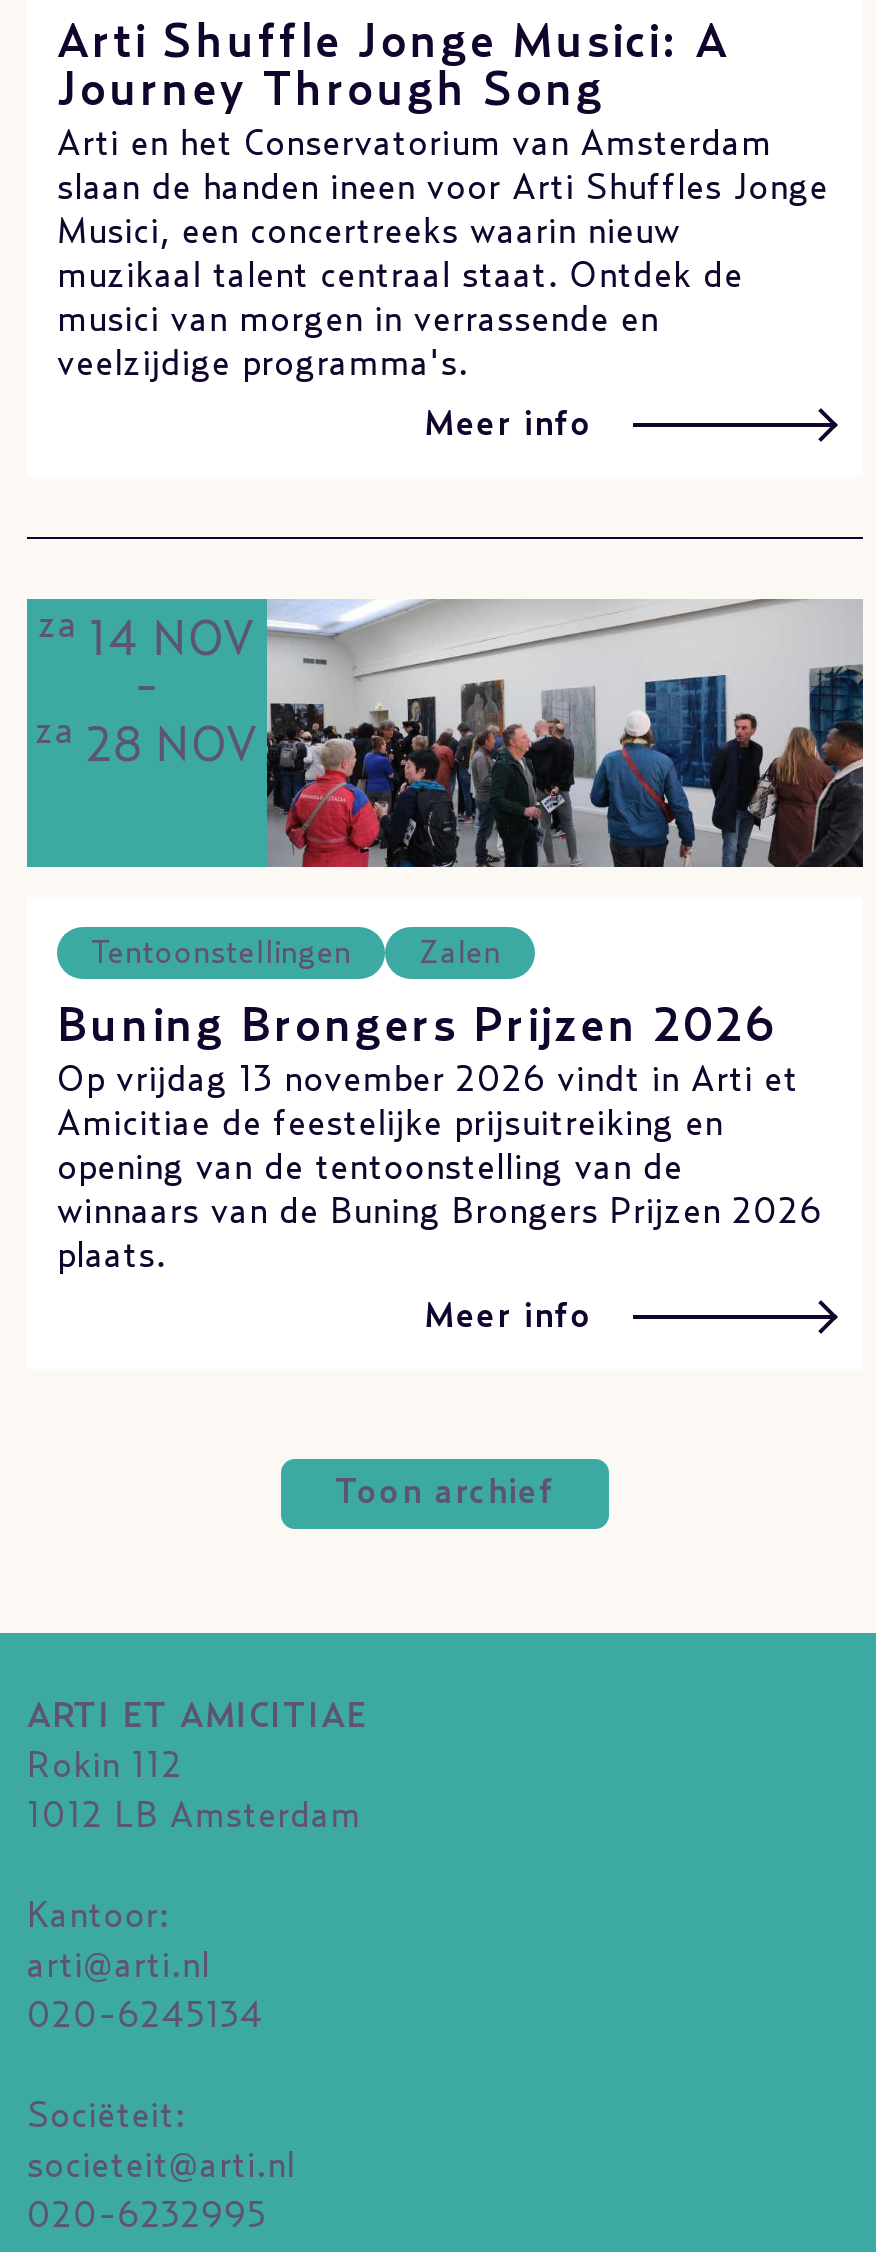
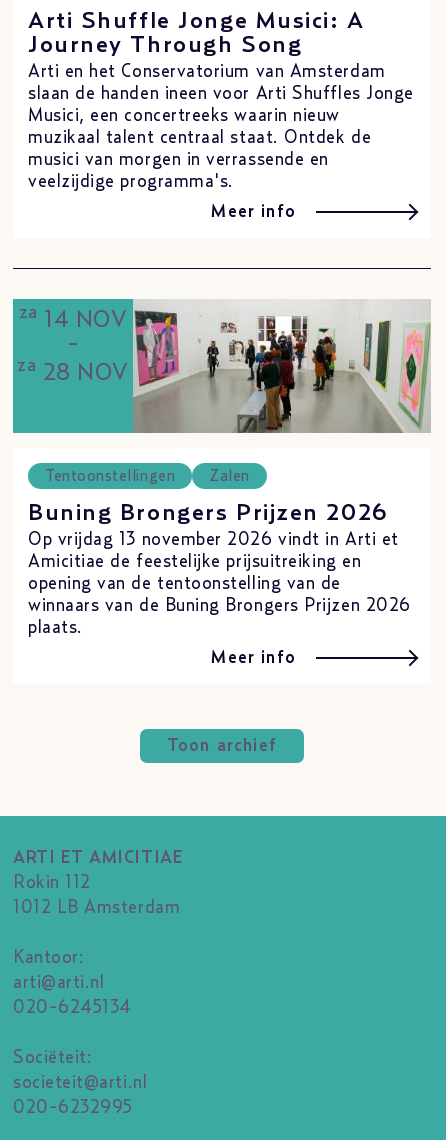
- [image]
+ [image]
